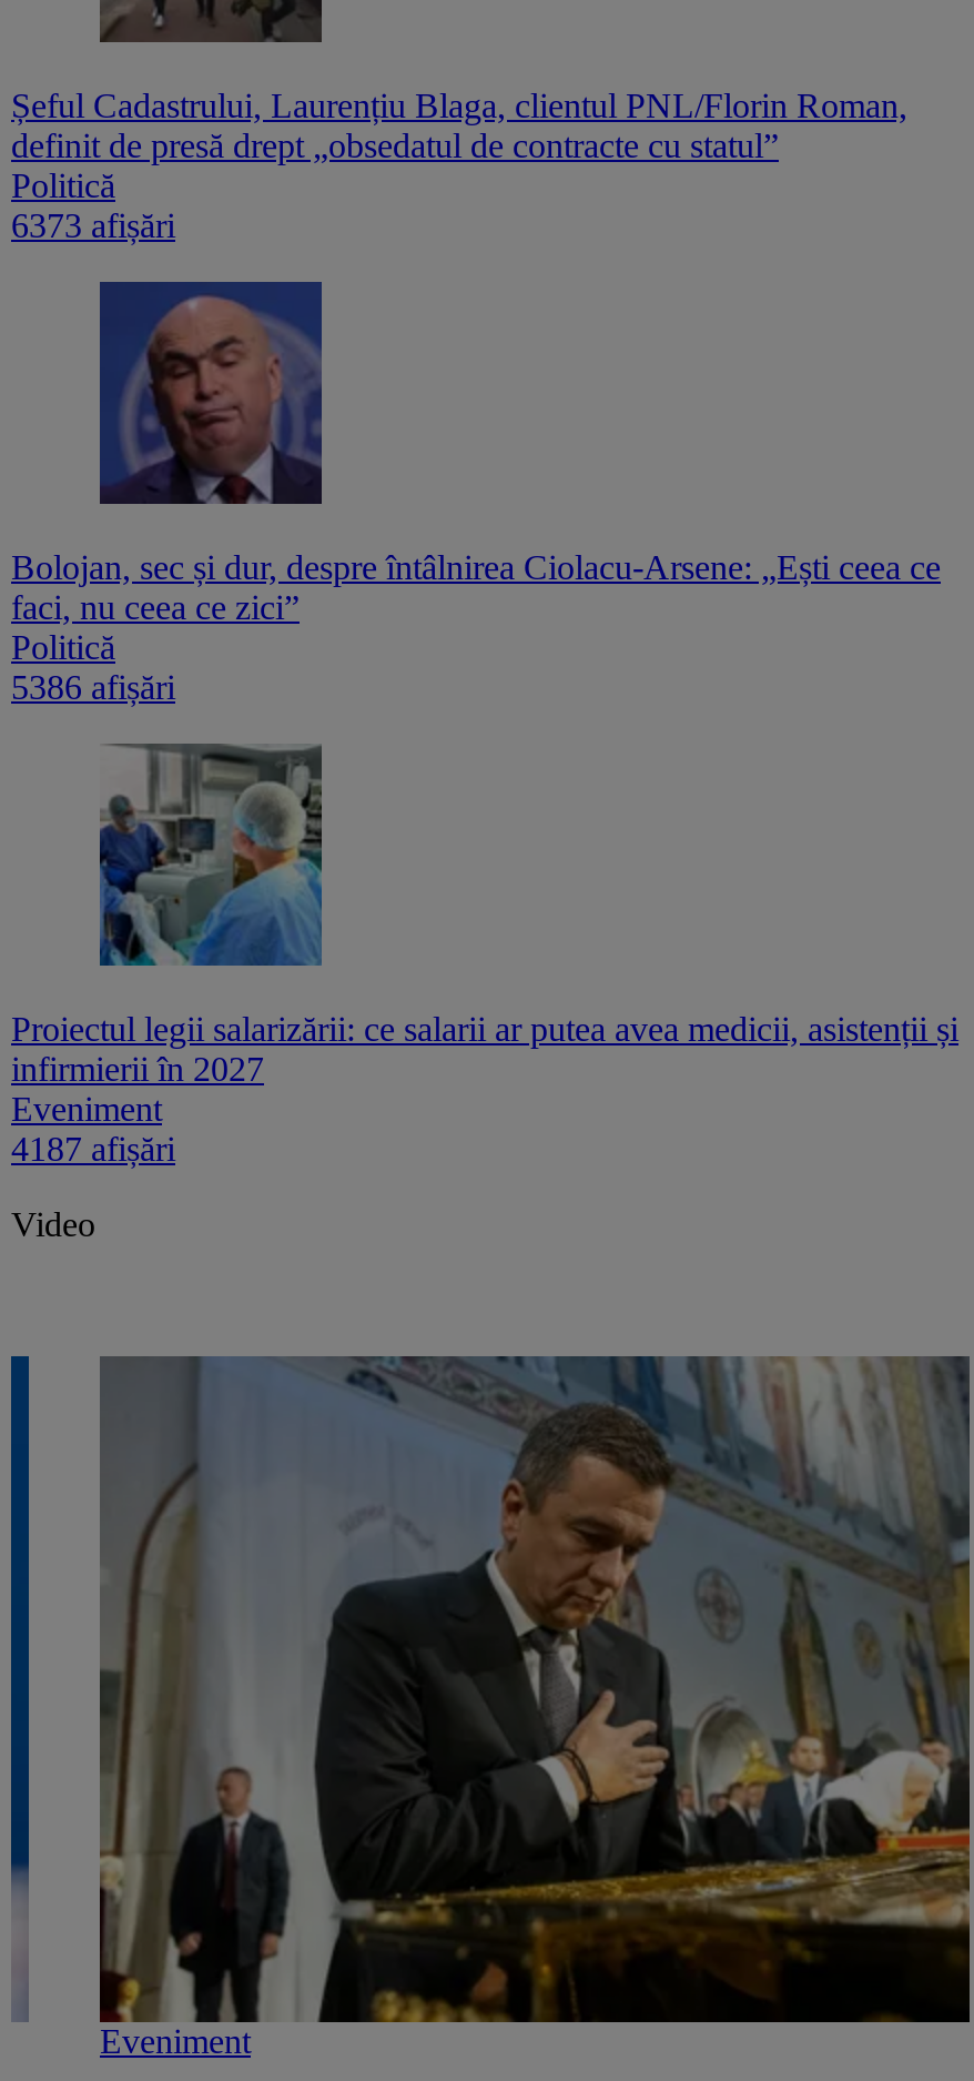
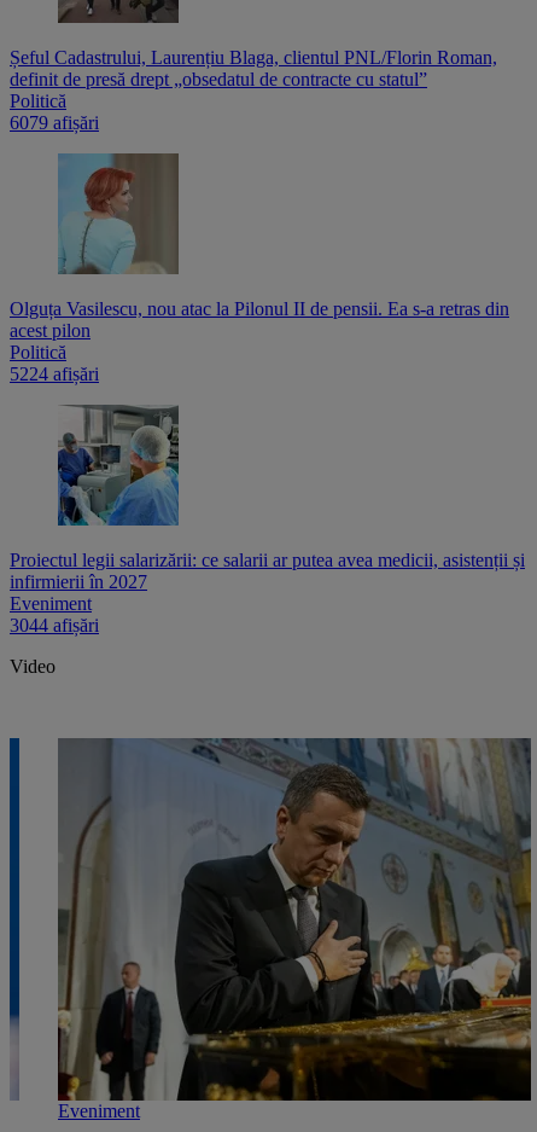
- 6373 afișări
+ 6079 afișări

- [image]
- Bolojan, sec și dur, despre întâlnirea Ciolacu-Arsene: „Ești ceea ce
- faci, nu ceea ce zici”
+ [image]
+ Olguța Vasilescu, nou atac la Pilonul II de pensii. Ea s-a retras din
+ acest pilon

- 5386 afișări
+ 5224 afișări

- 4187 afișări
+ 3044 afișări
